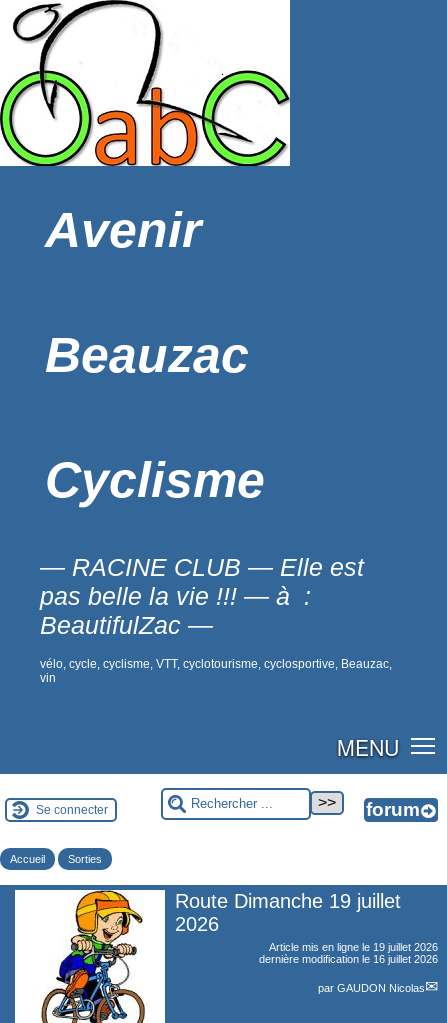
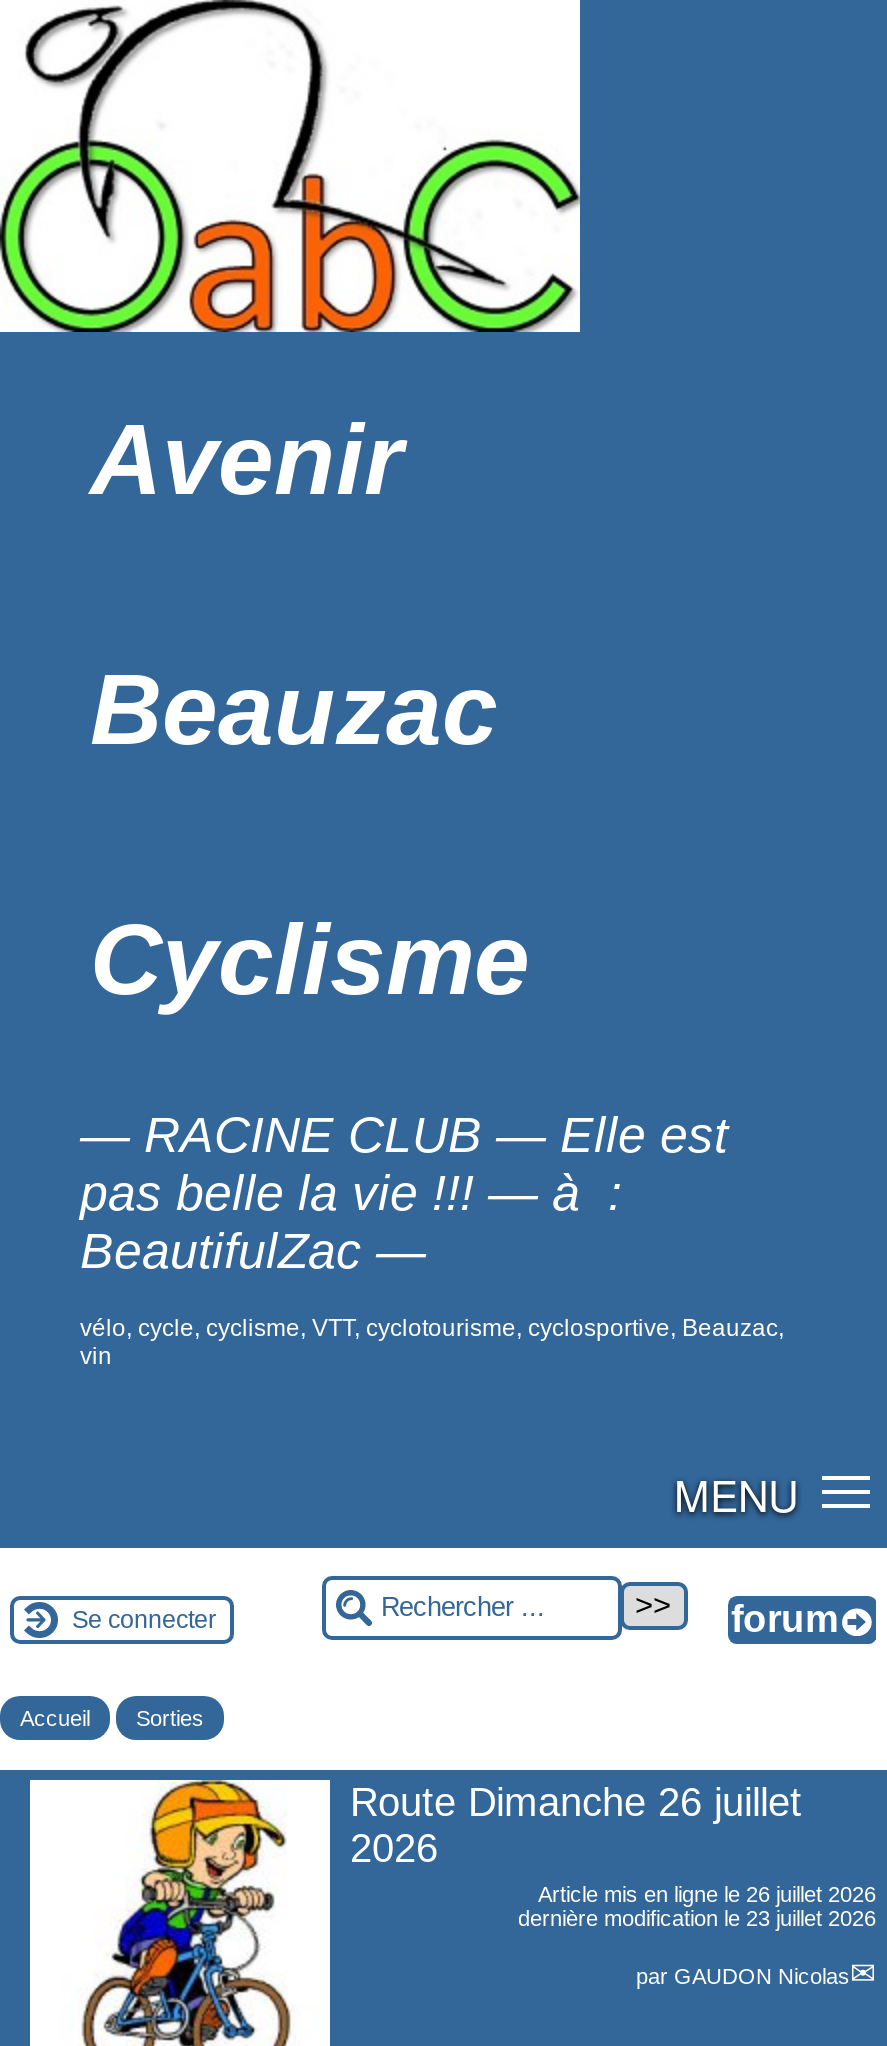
- Route Dimanche 19 juillet
+ Route Dimanche 26 juillet

- Article mis en ligne le 19 juillet 2026
+ Article mis en ligne le 26 juillet 2026

- dernière modification le 16 juillet 2026
+ dernière modification le 23 juillet 2026
